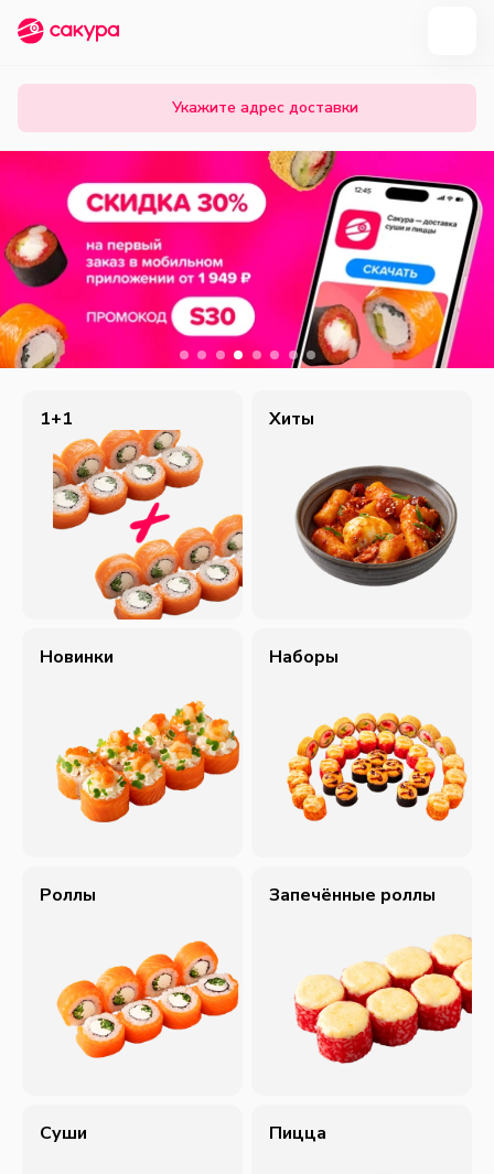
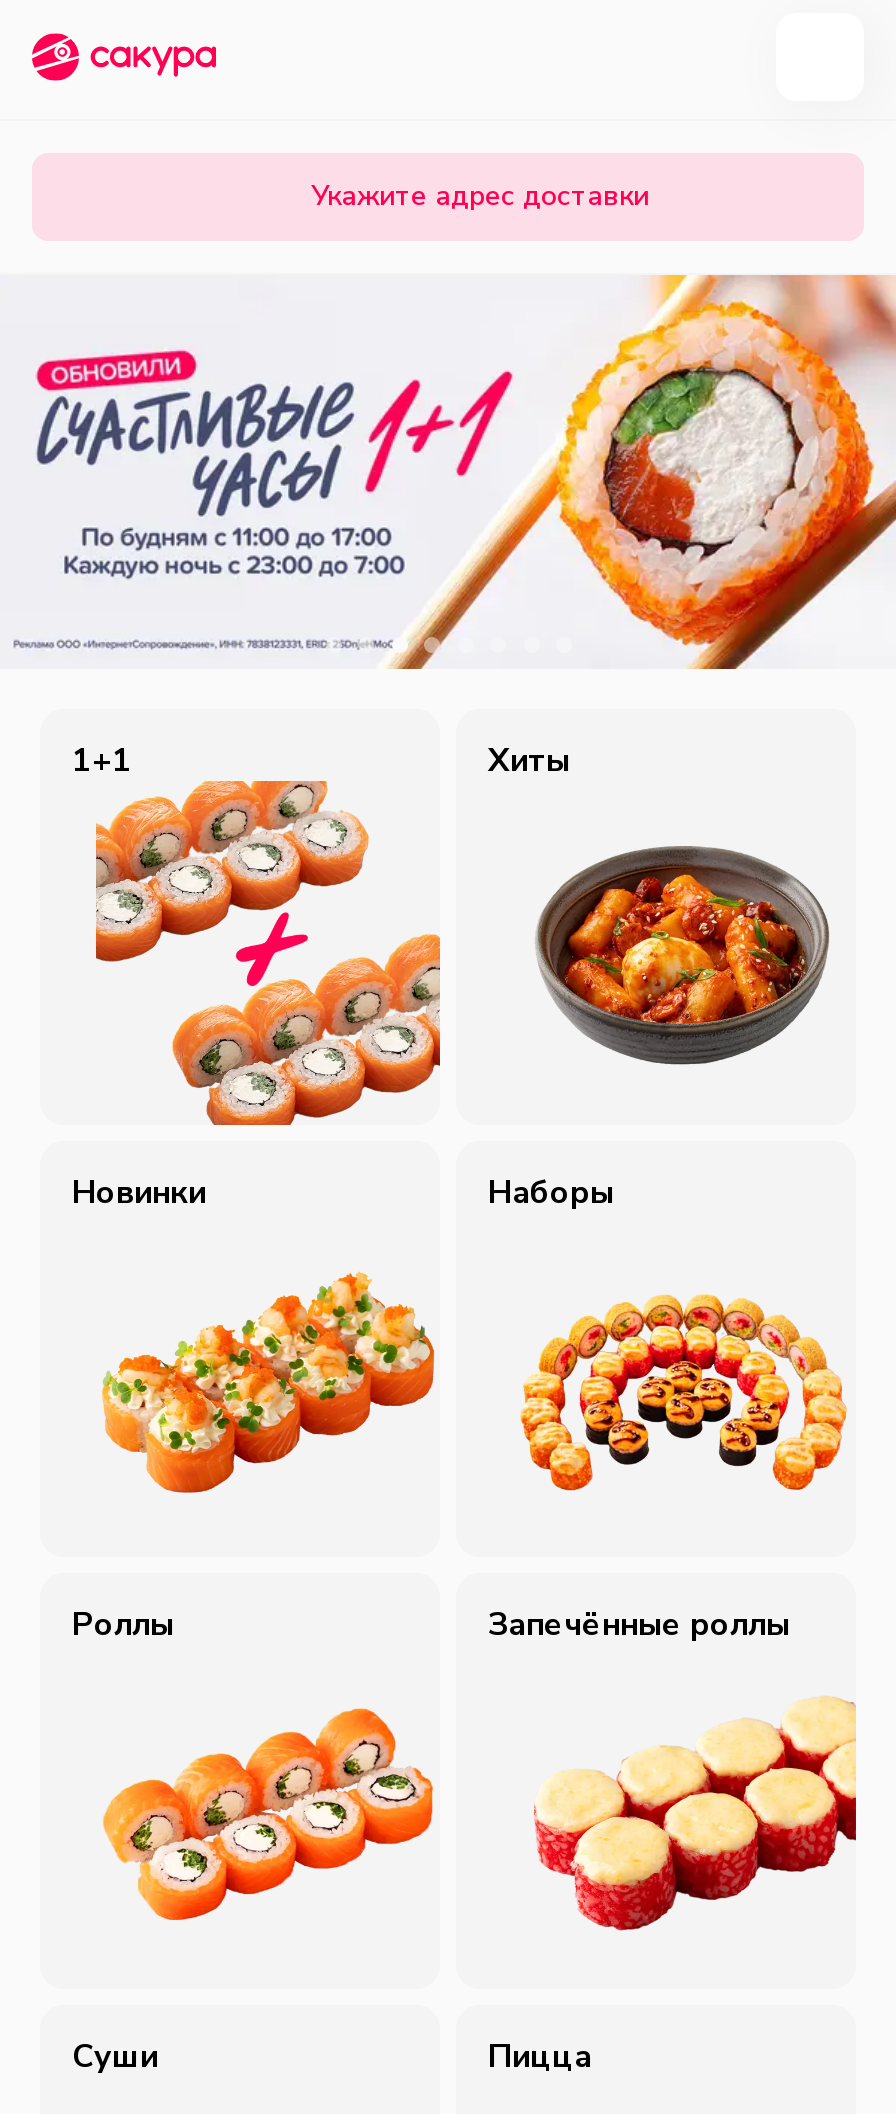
- [image]
+ [image]
